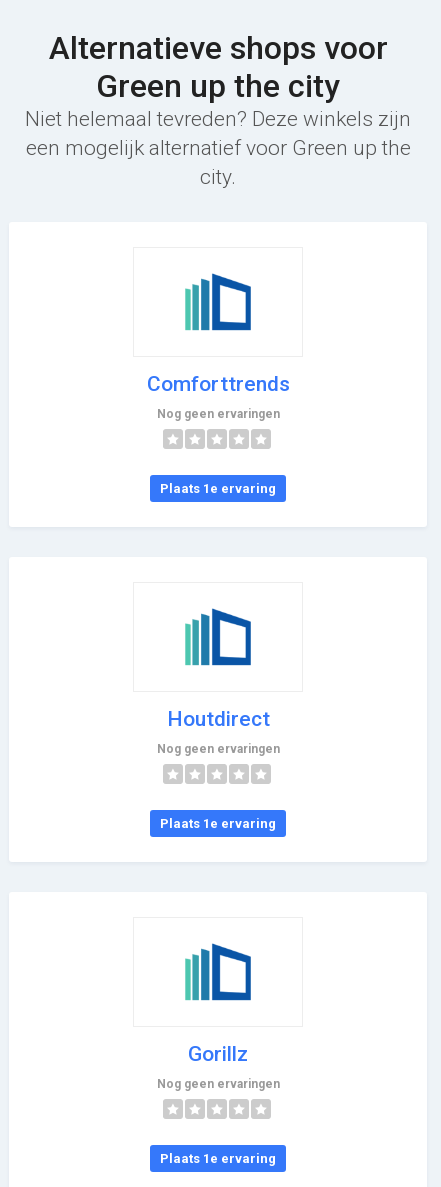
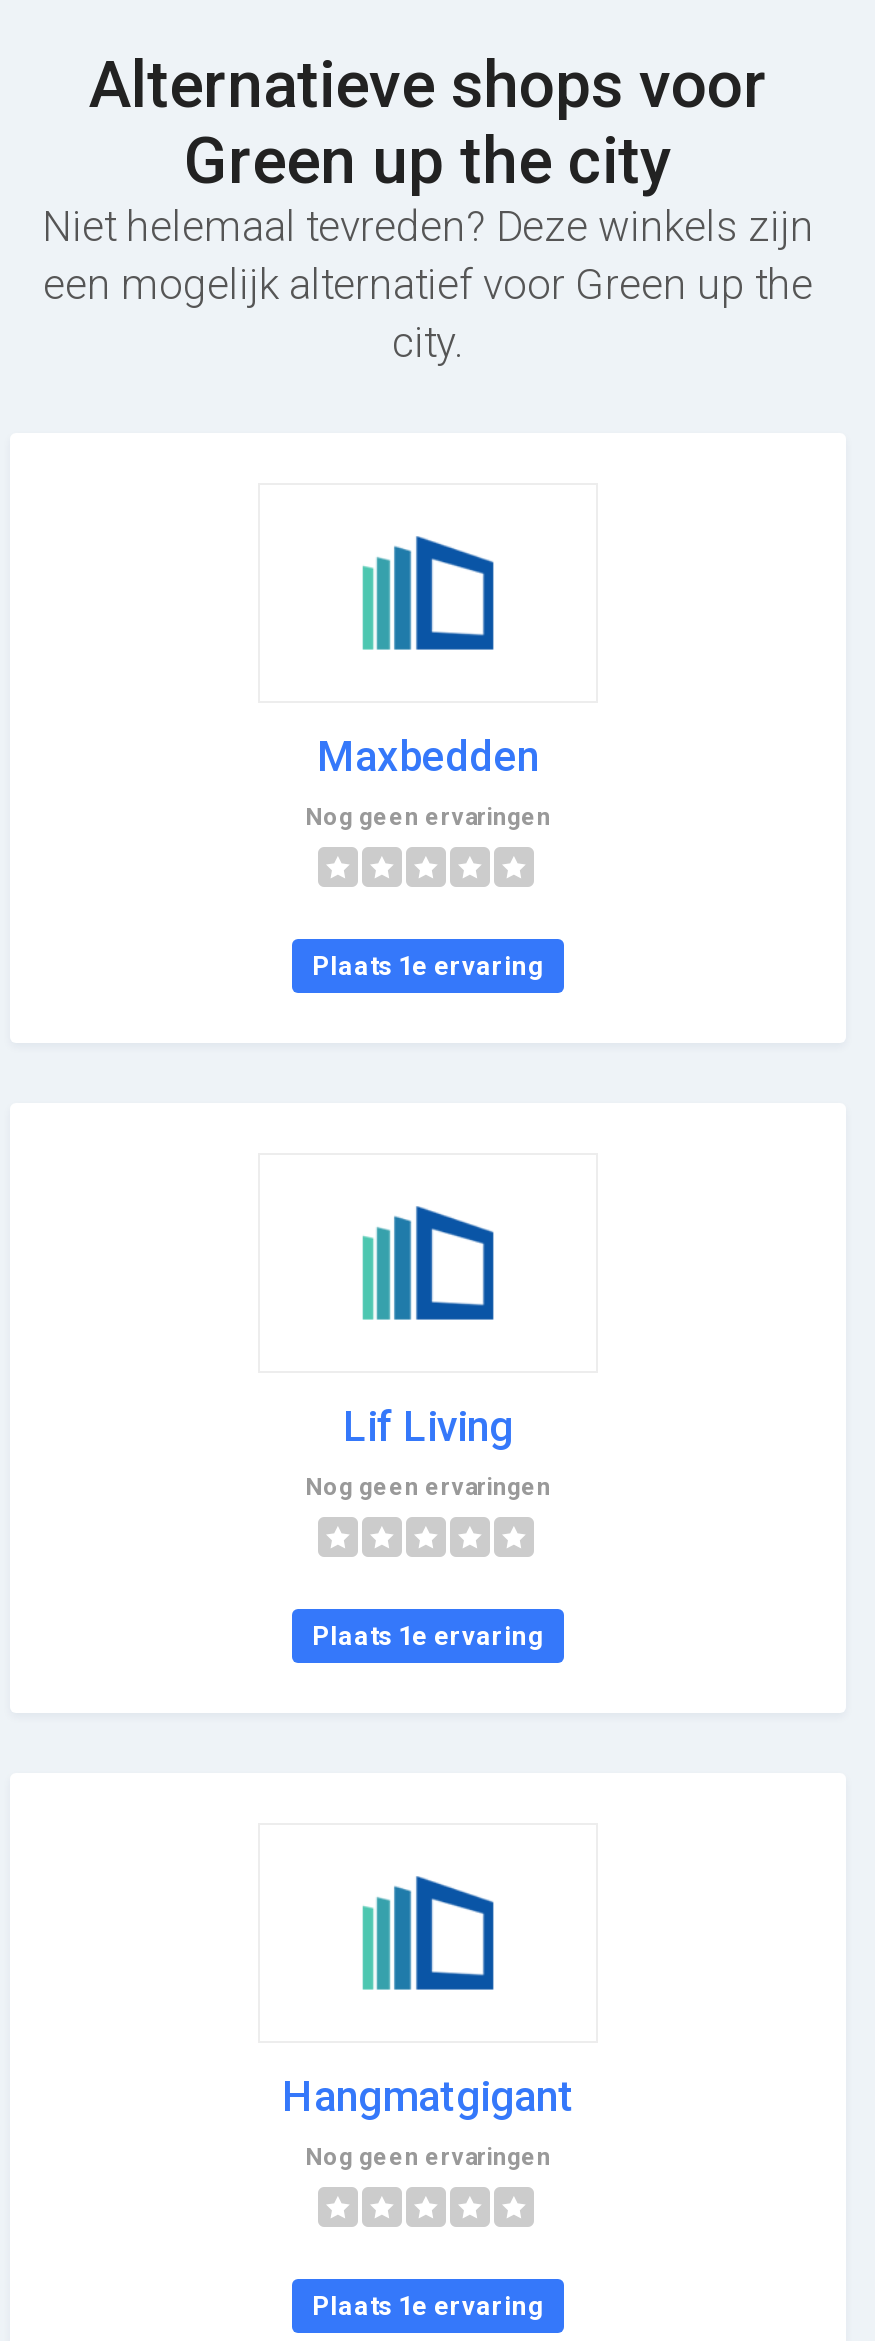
- Comforttrends
+ Maxbedden

- Houtdirect
+ Lif Living

- Gorillz
+ Hangmatgigant
